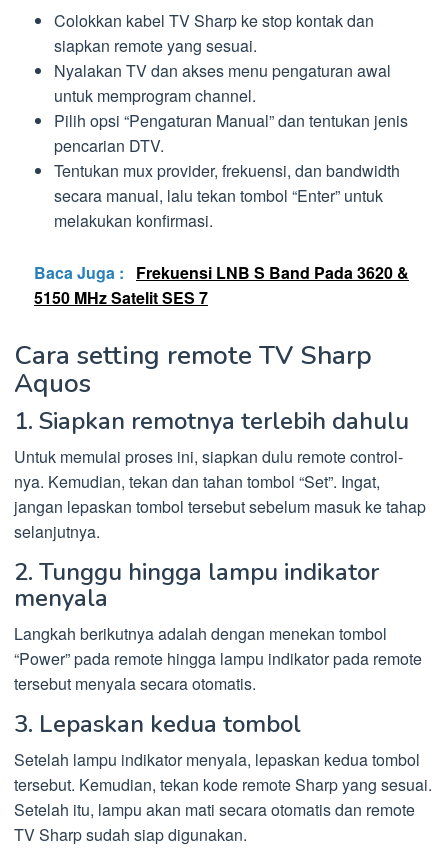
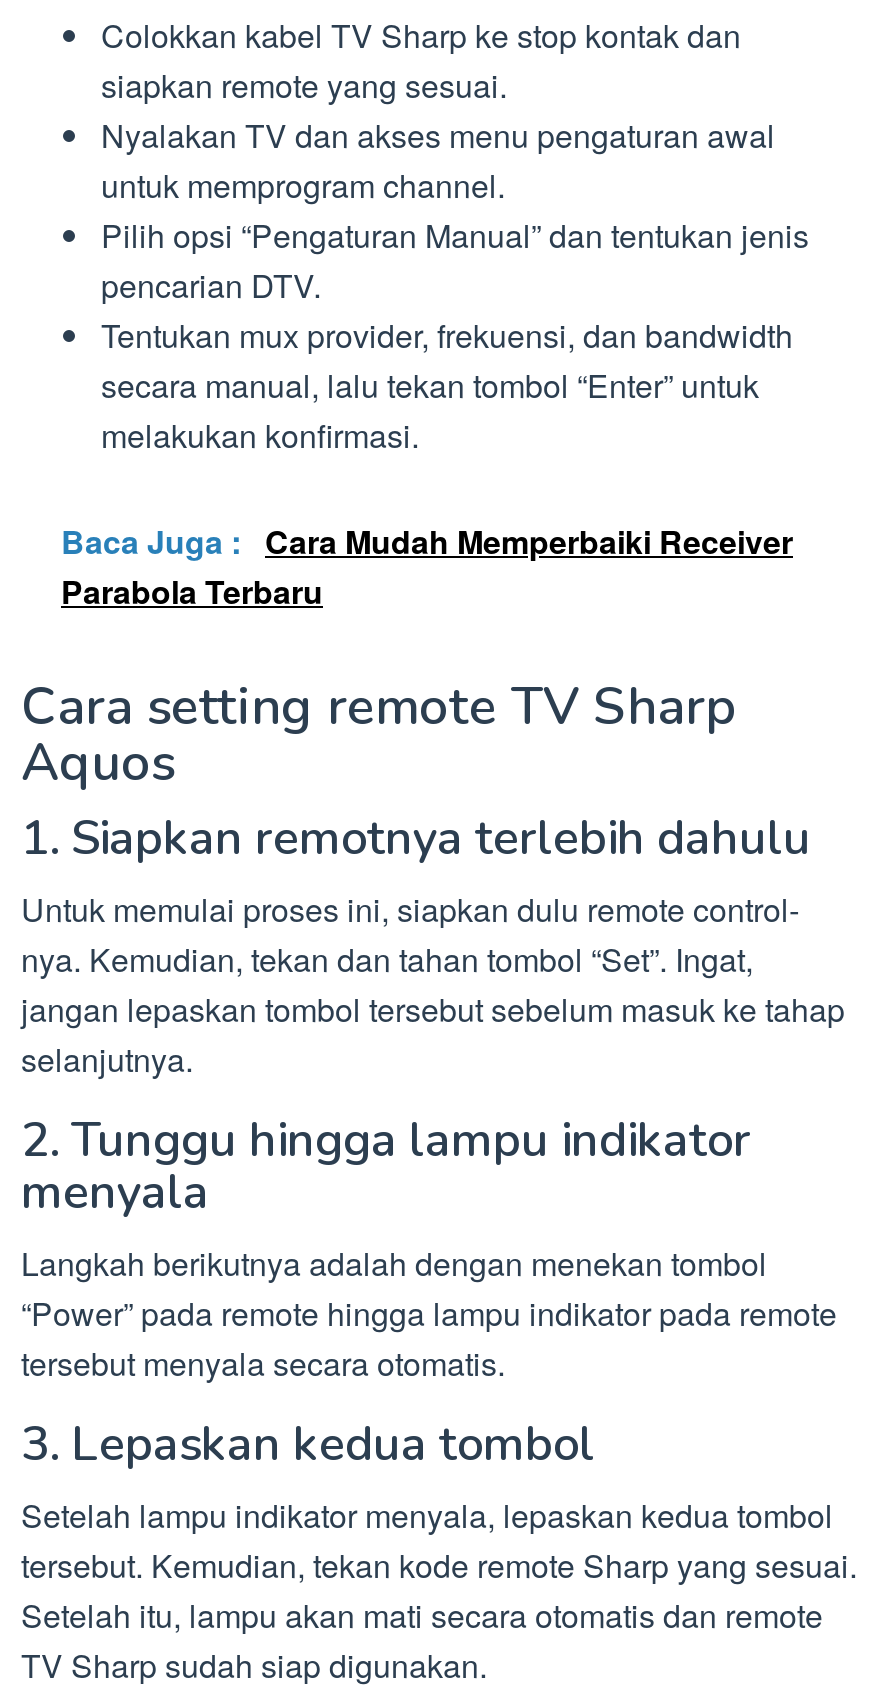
- Baca Juga : Frekuensi LNB S Band Pada 3620 &
- 5150 MHz Satelit SES 7
+ Baca Juga : Cara Mudah Memperbaiki Receiver
+ Parabola Terbaru
